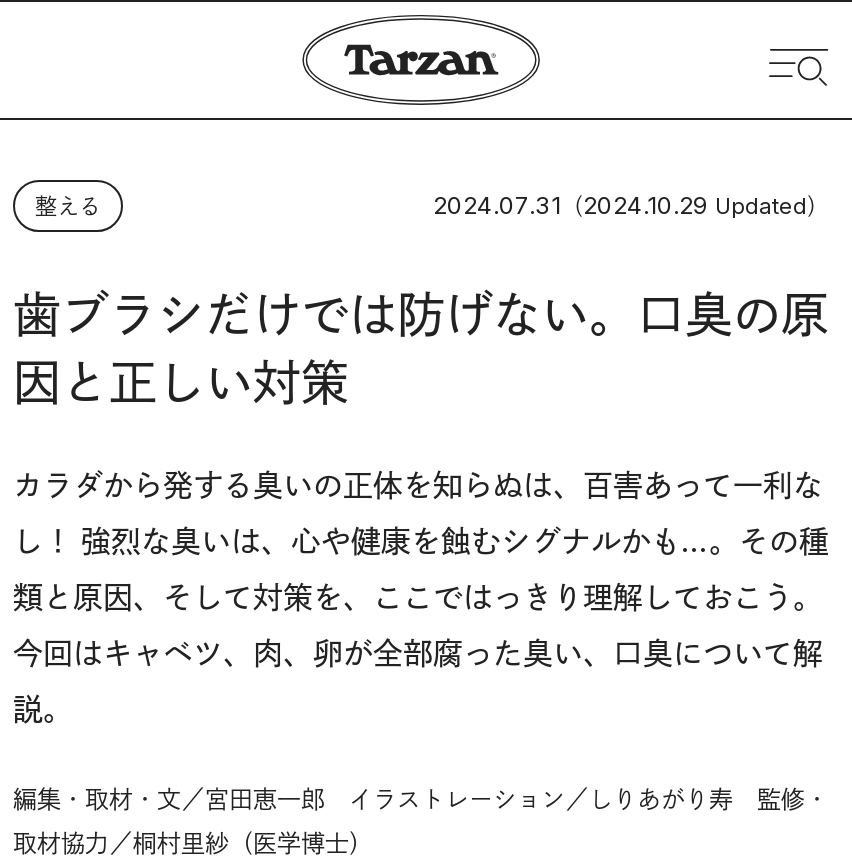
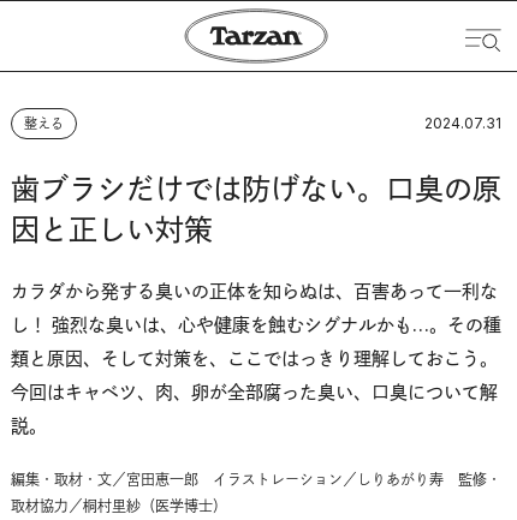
- 2024.07.31（2024.10.29 Updated）
+ 2024.07.31
